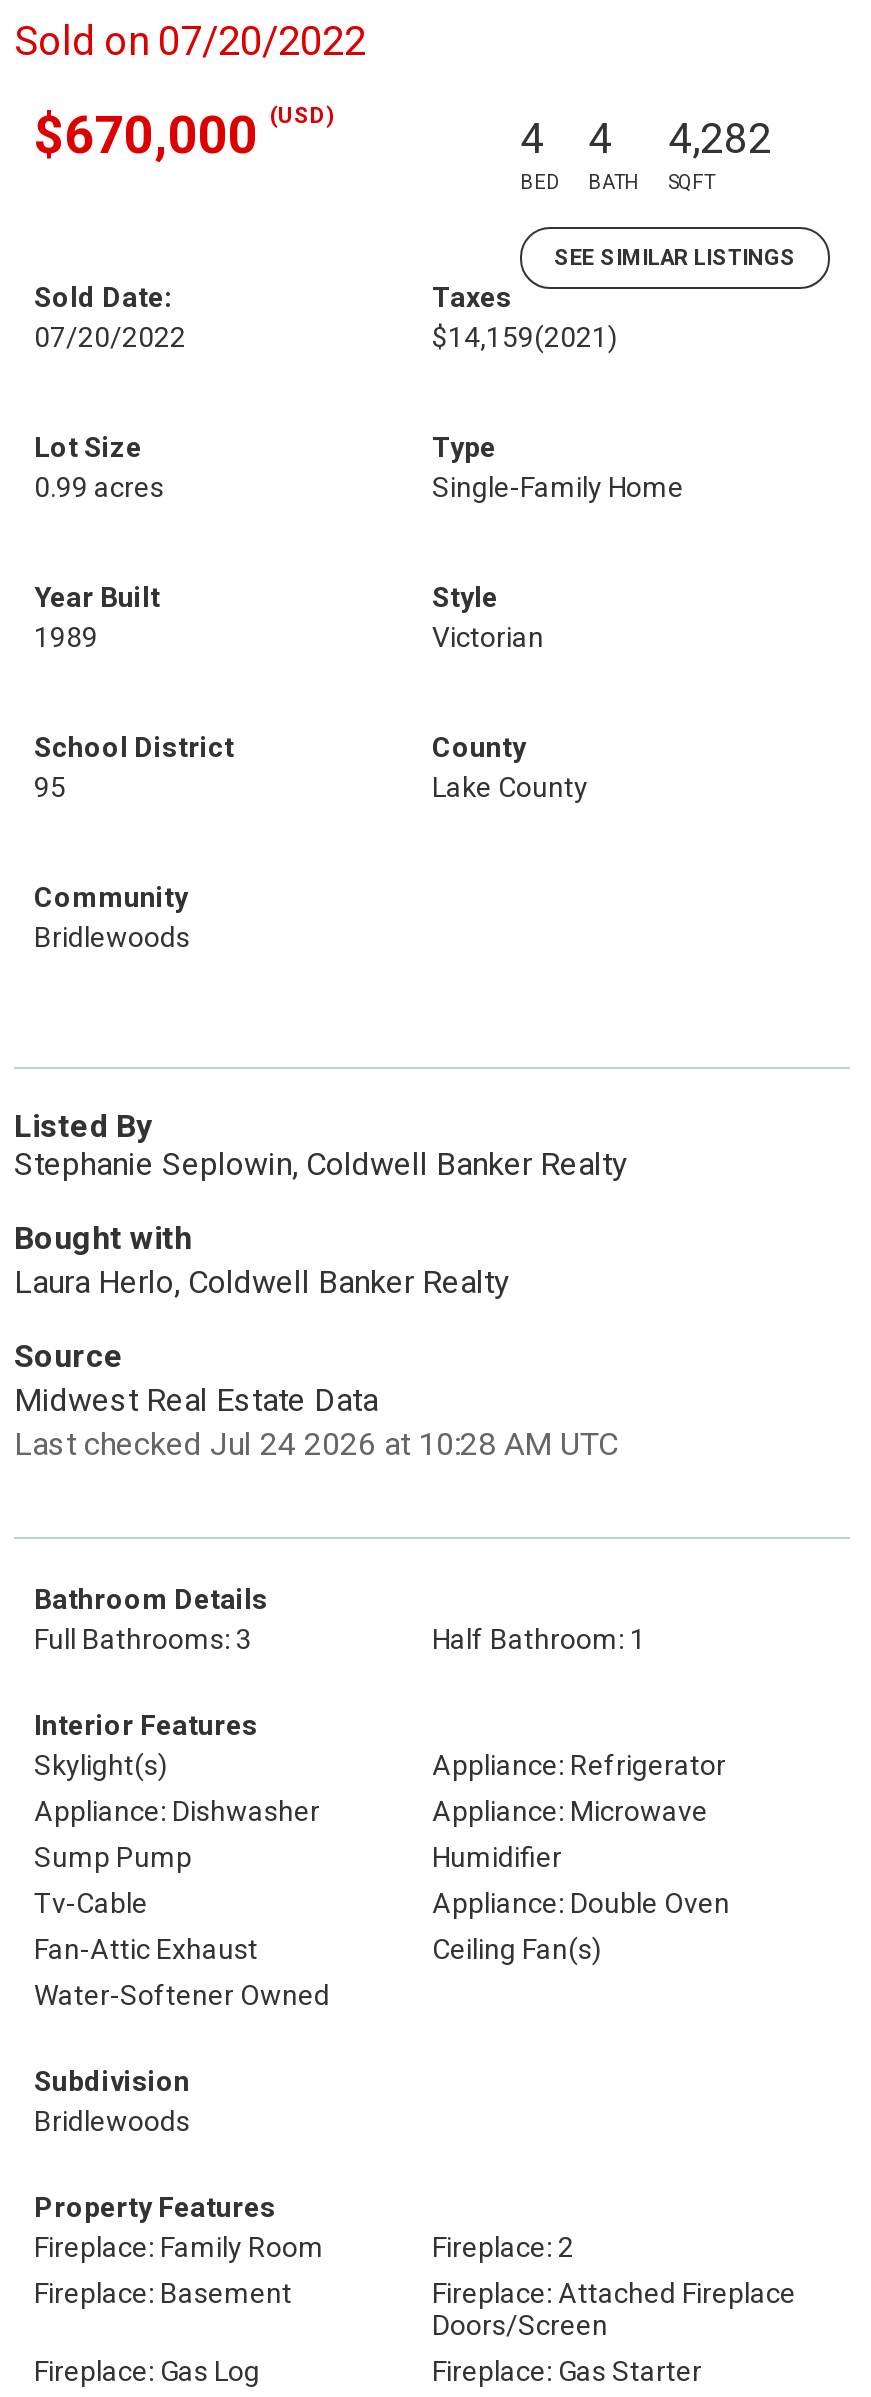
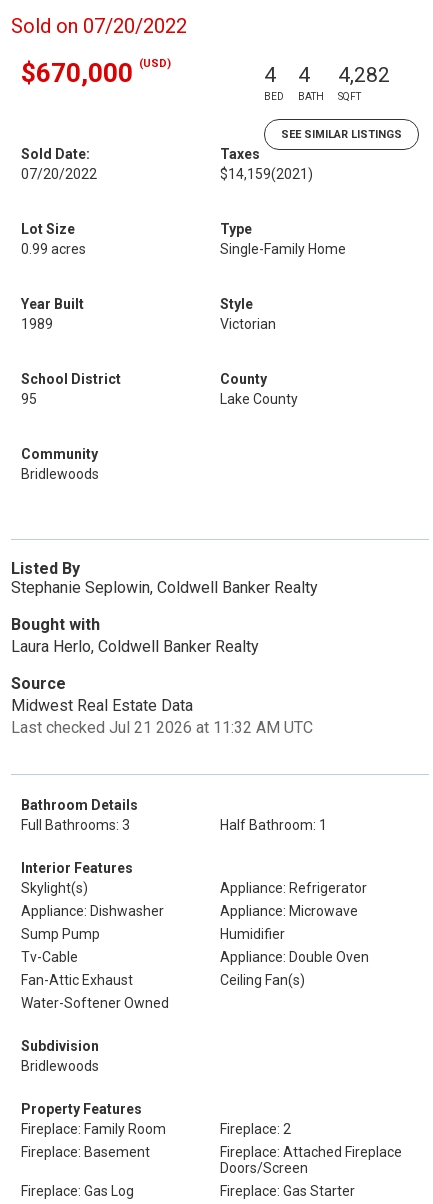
- Last checked Jul 24 2026 at 10:28 AM UTC
+ Last checked Jul 21 2026 at 11:32 AM UTC
